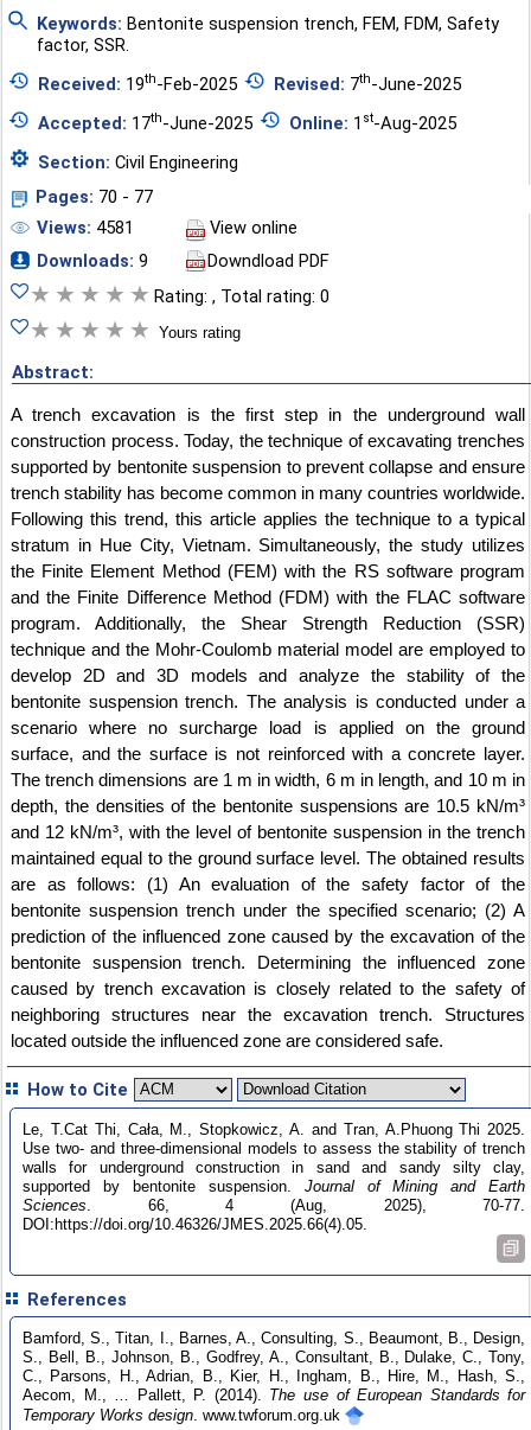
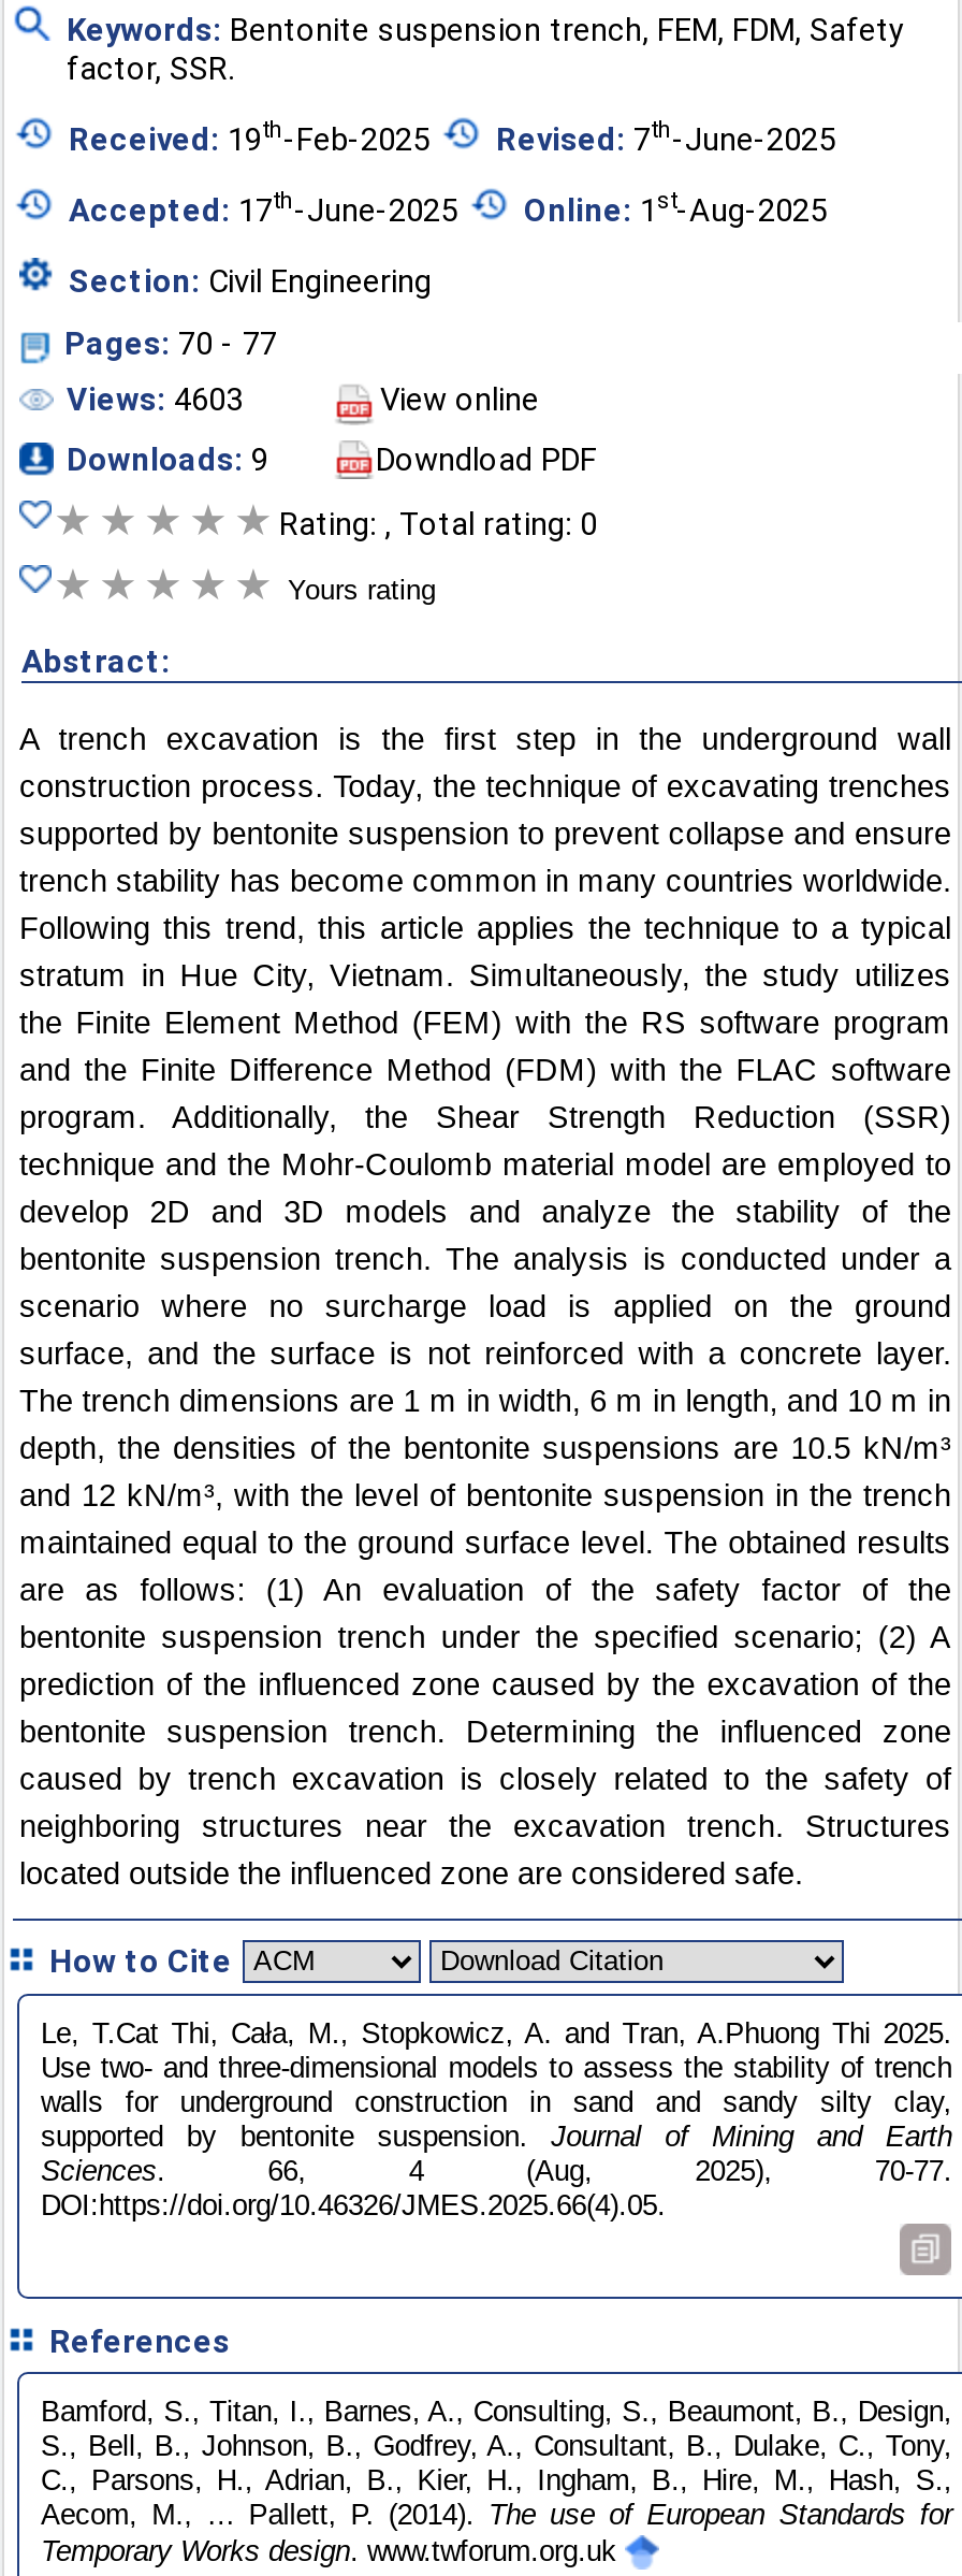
- Views: 4581
+ Views: 4603
